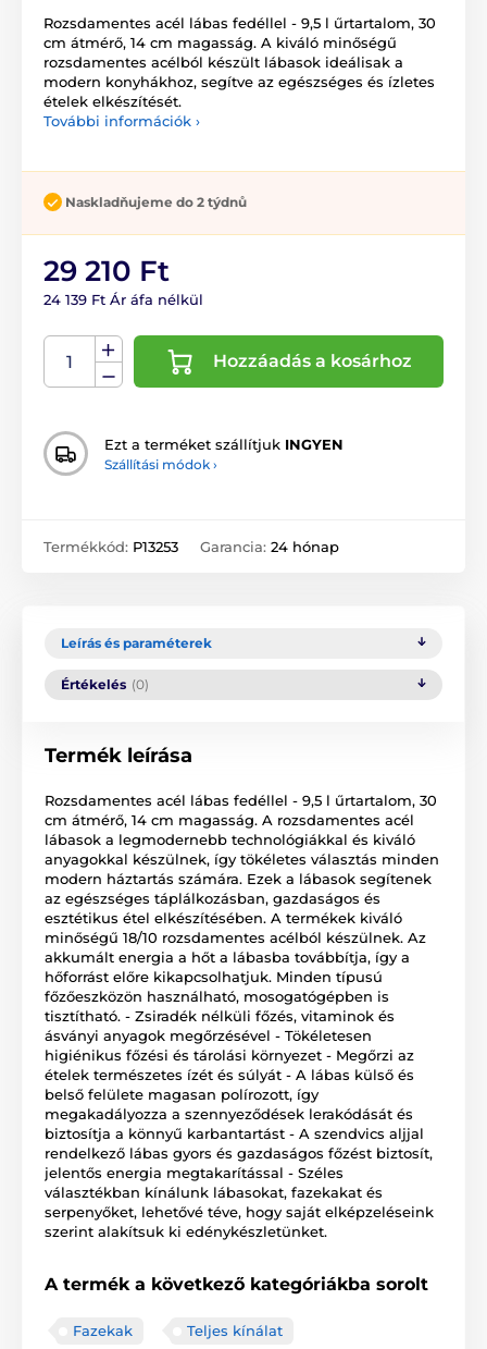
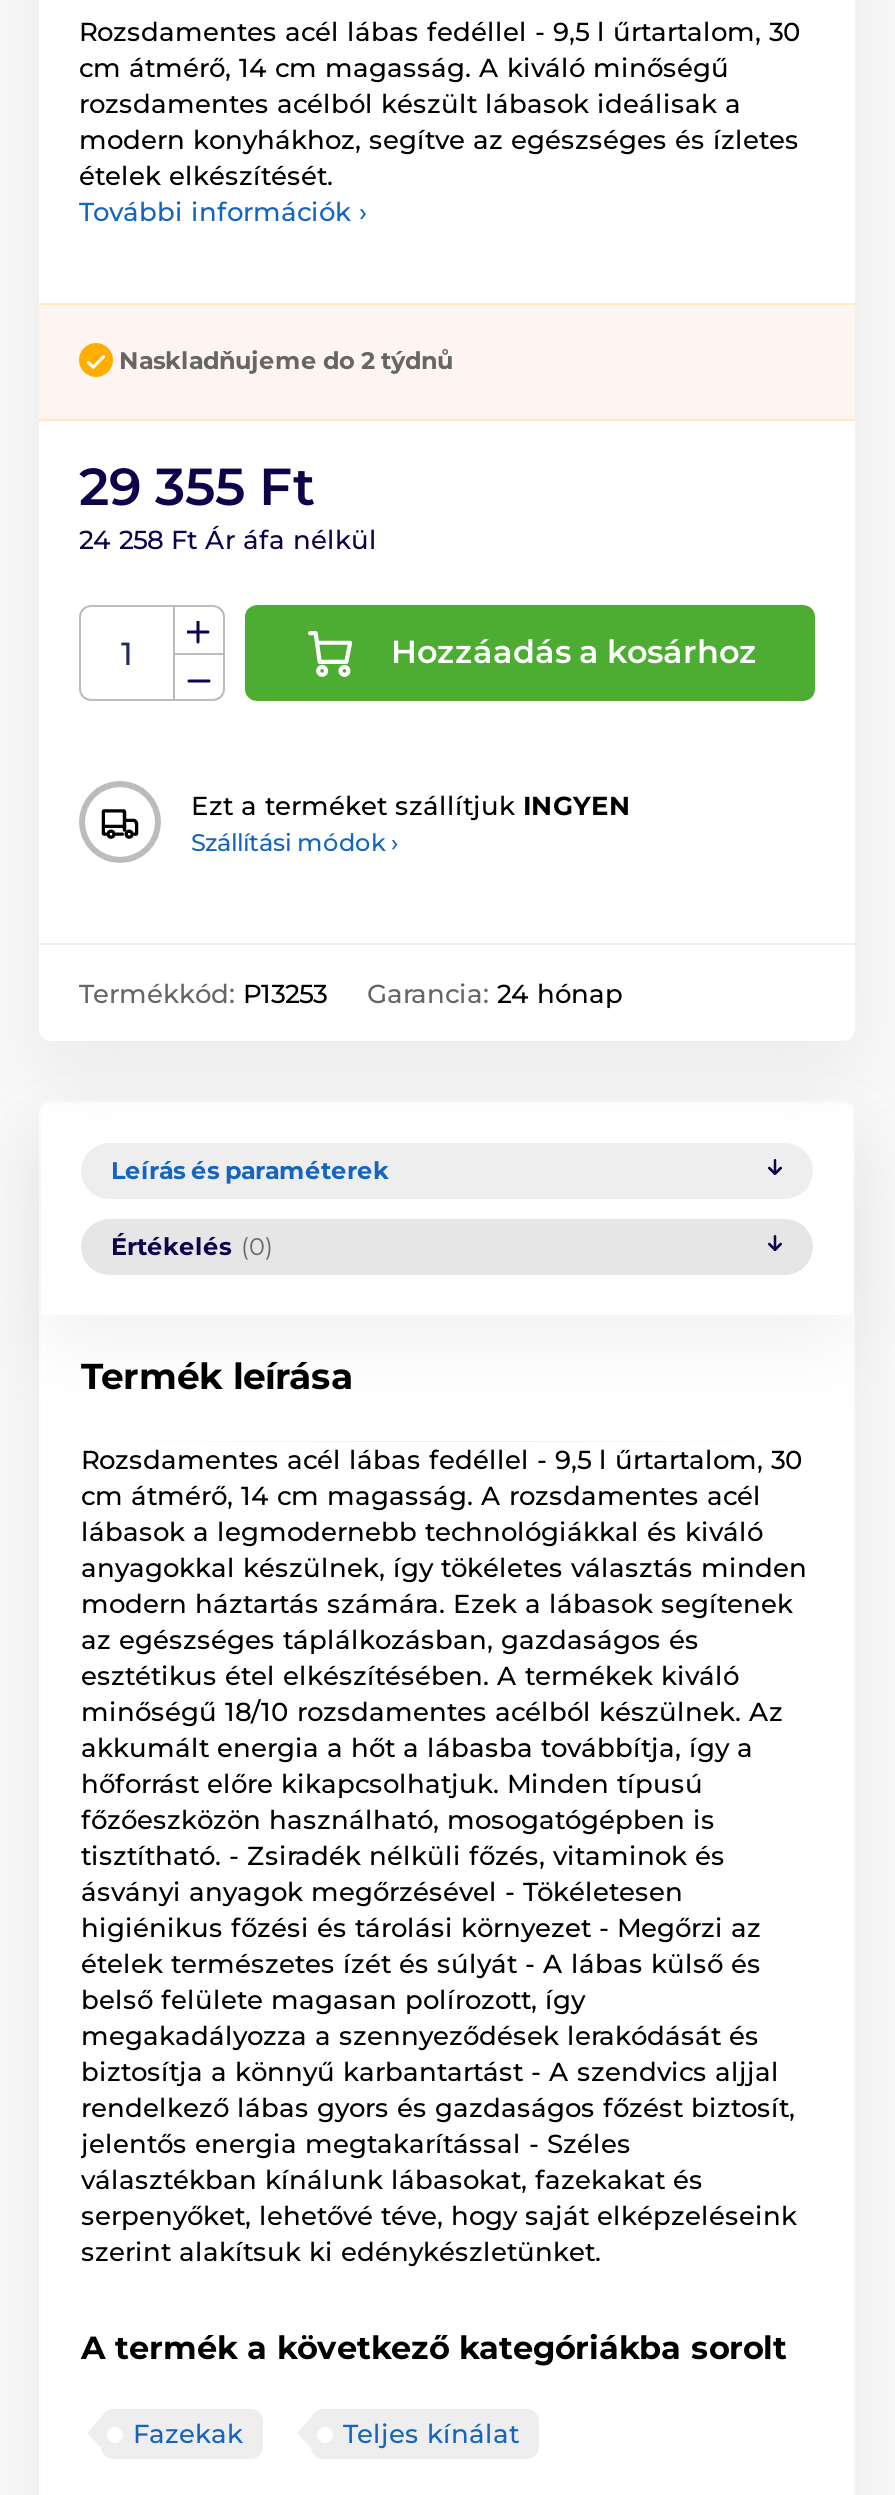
- 29 210 Ft
+ 29 355 Ft

- 24 139 Ft Ár áfa nélkül
+ 24 258 Ft Ár áfa nélkül
